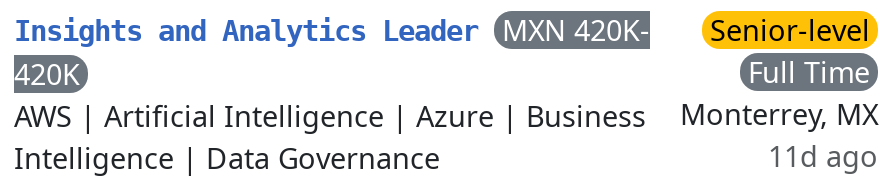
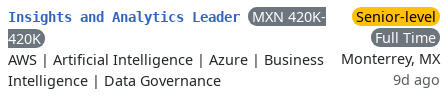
- 11d ago
+ 9d ago
